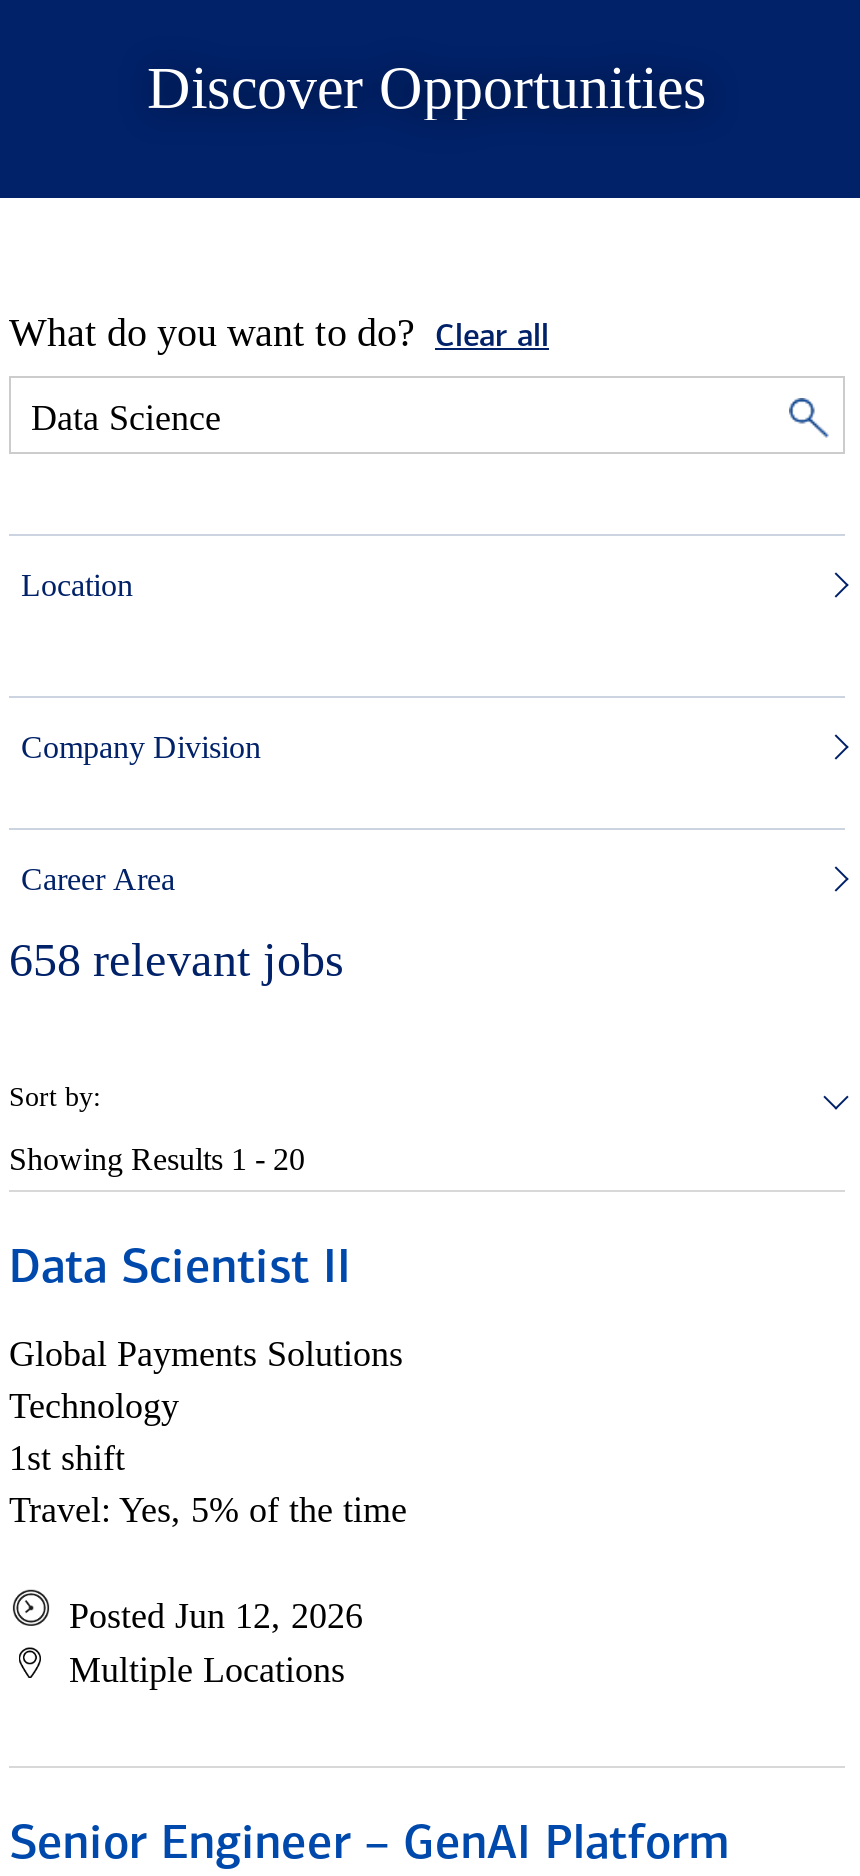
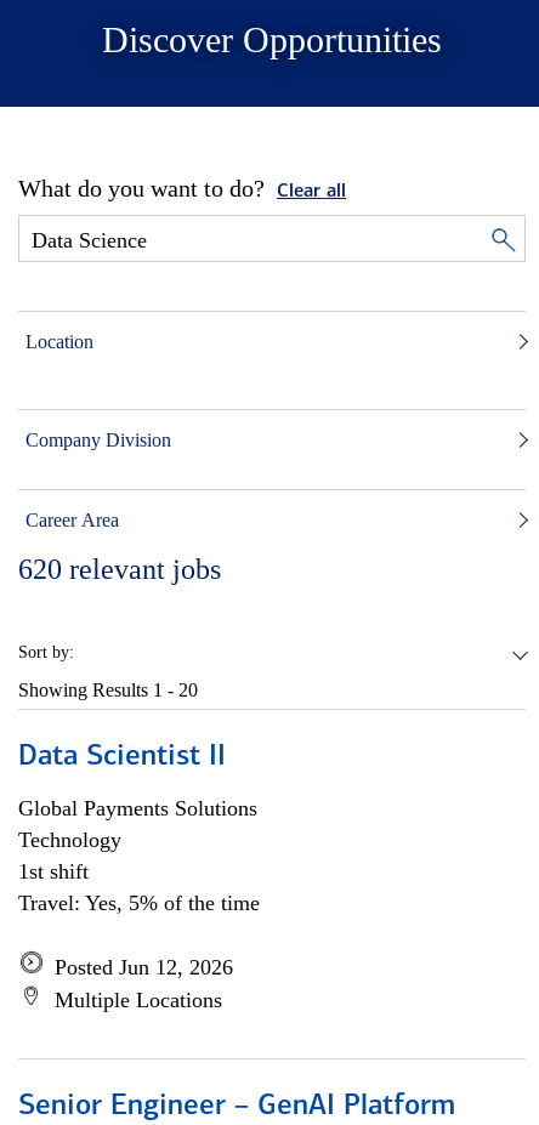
- 658 relevant jobs
+ 620 relevant jobs
